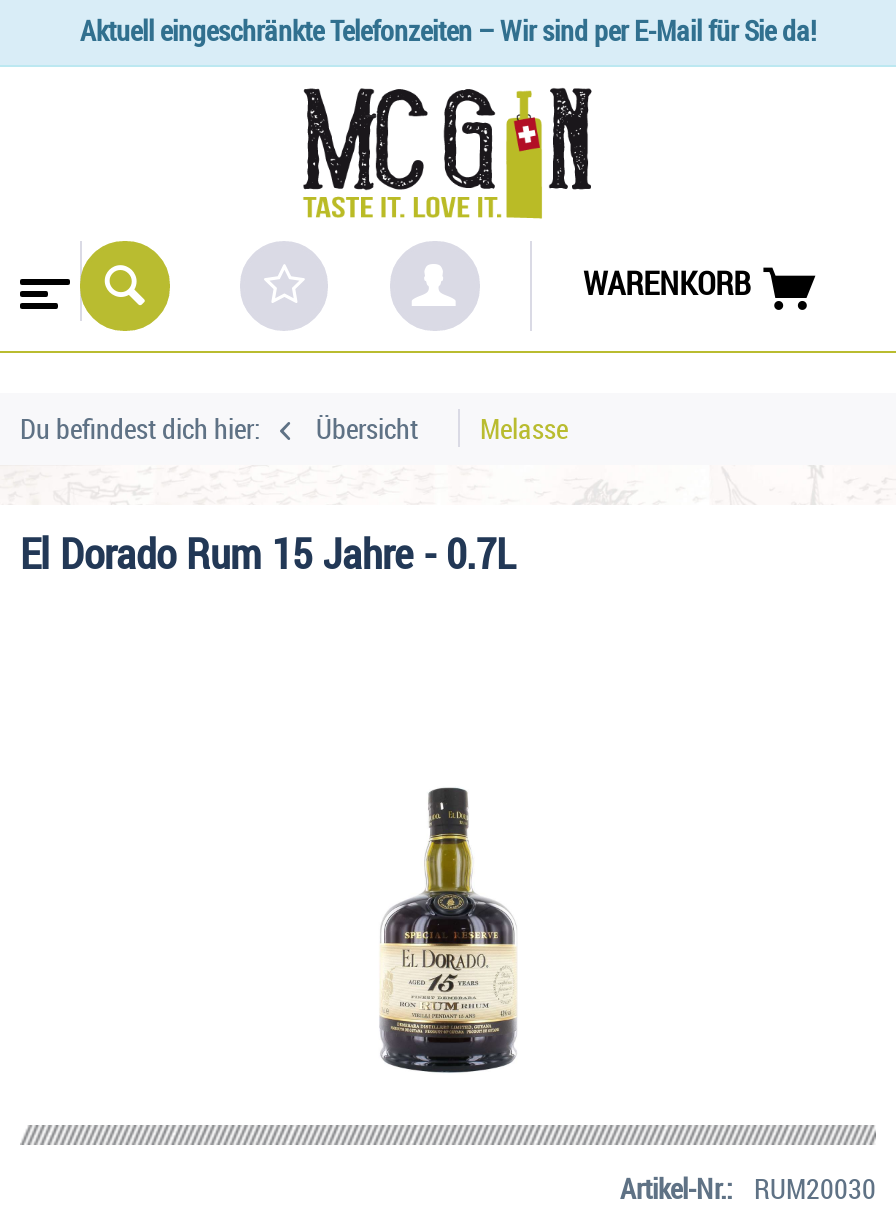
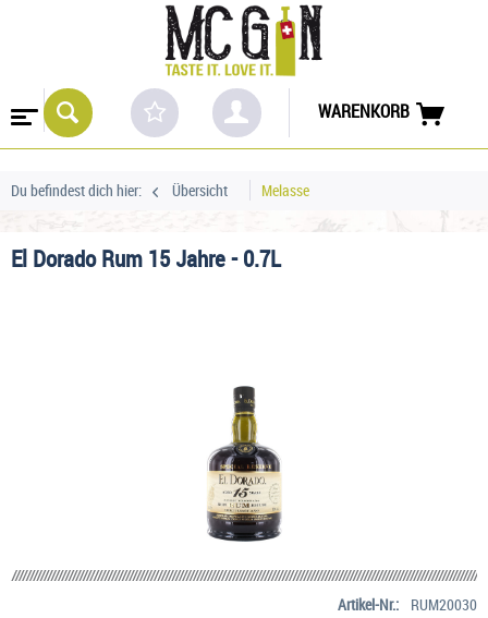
- Aktuell eingeschränkte Telefonzeiten – Wir sind per E-Mail für Sie da!
